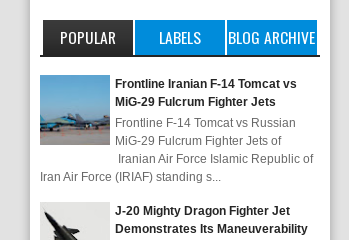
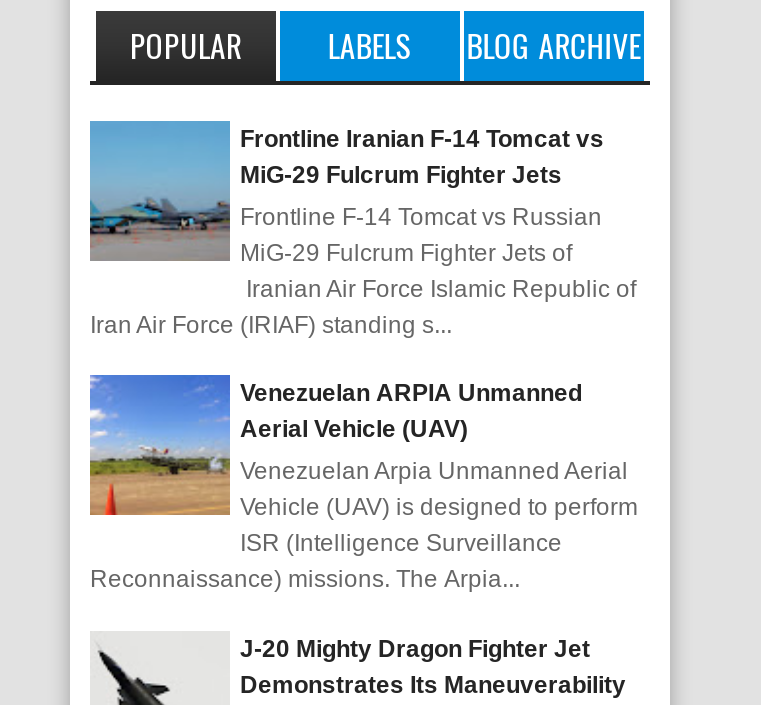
+ [image]
+ Venezuelan ARPIA Unmanned
+ Aerial Vehicle (UAV)
+ Venezuelan Arpia Unmanned Aerial
+ Vehicle (UAV) is designed to perform
+ ISR (Intelligence Surveillance
+ Reconnaissance) missions. The Arpia...
